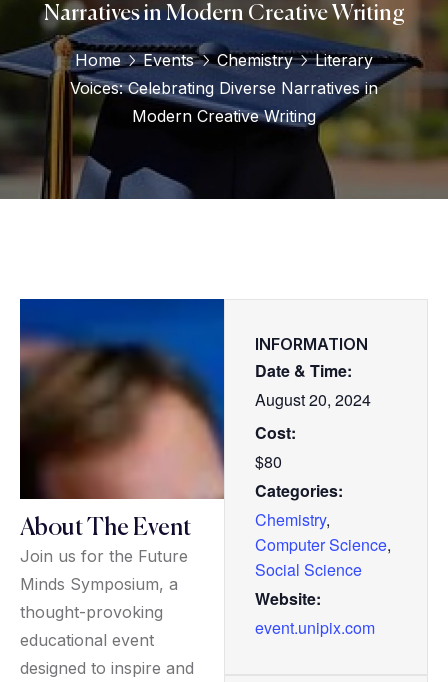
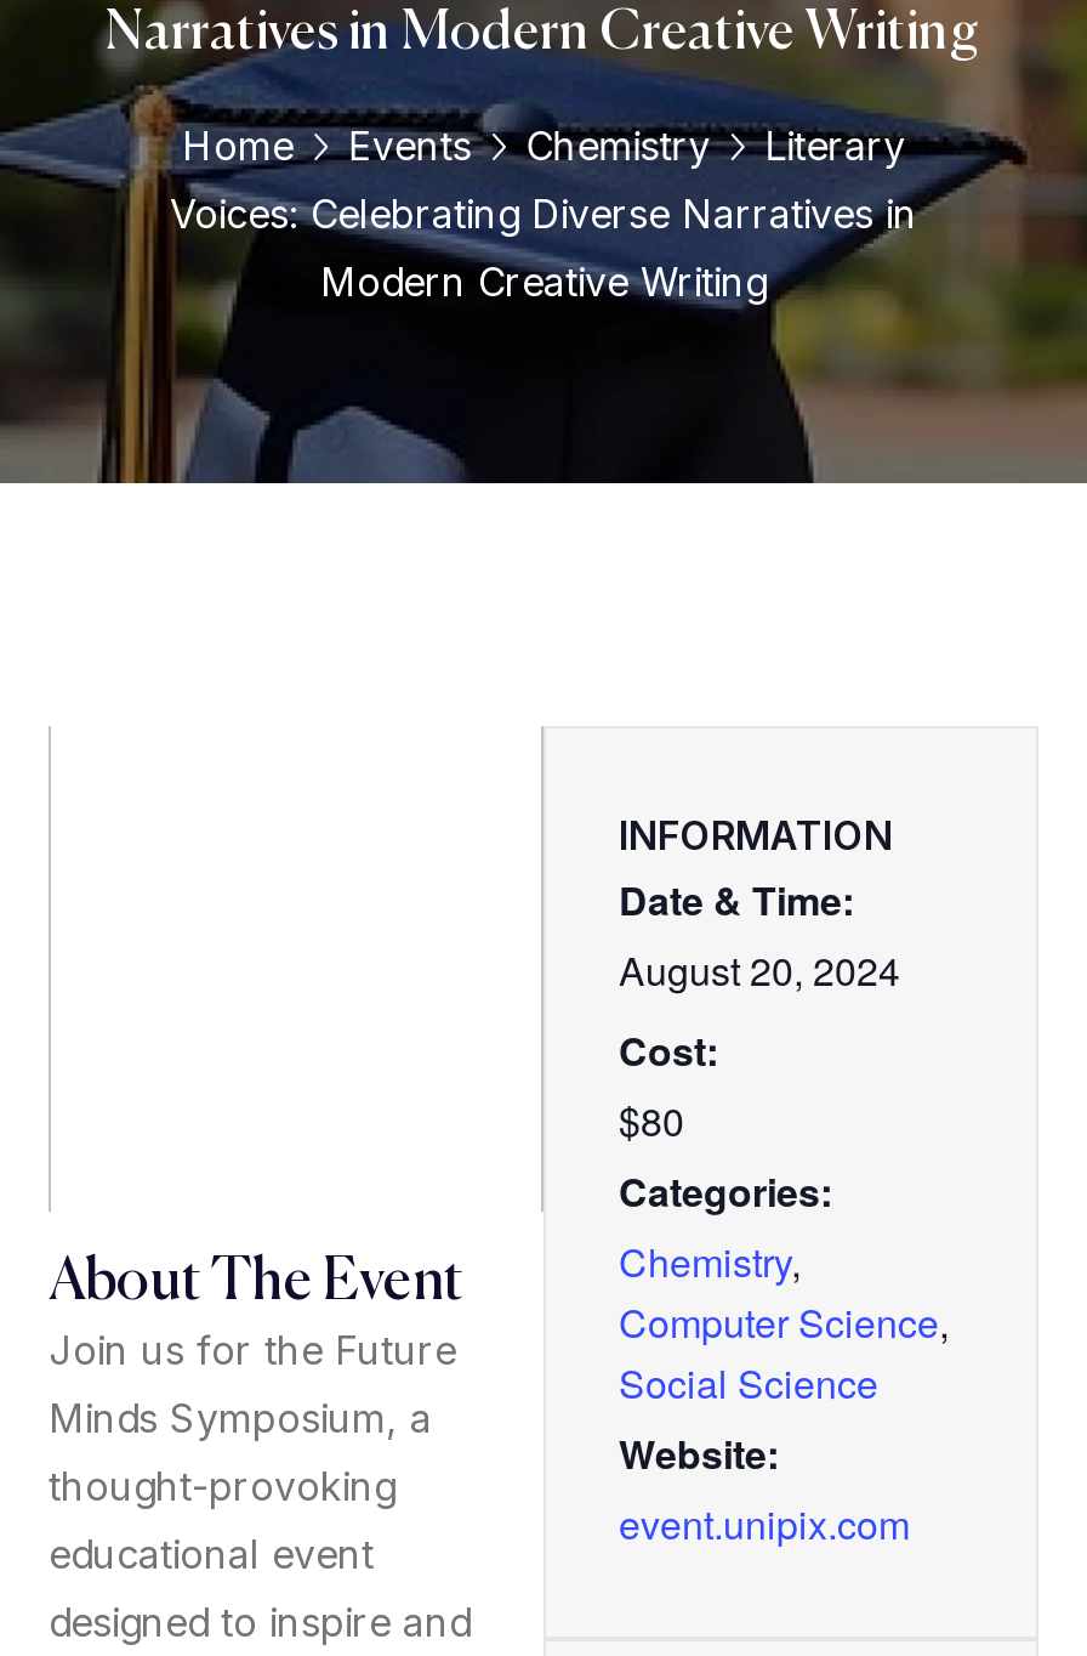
- [image]
